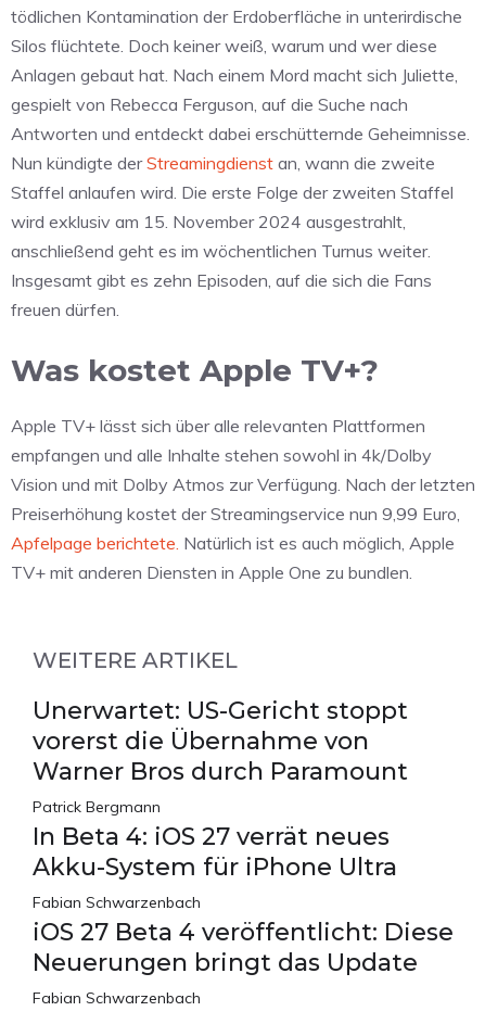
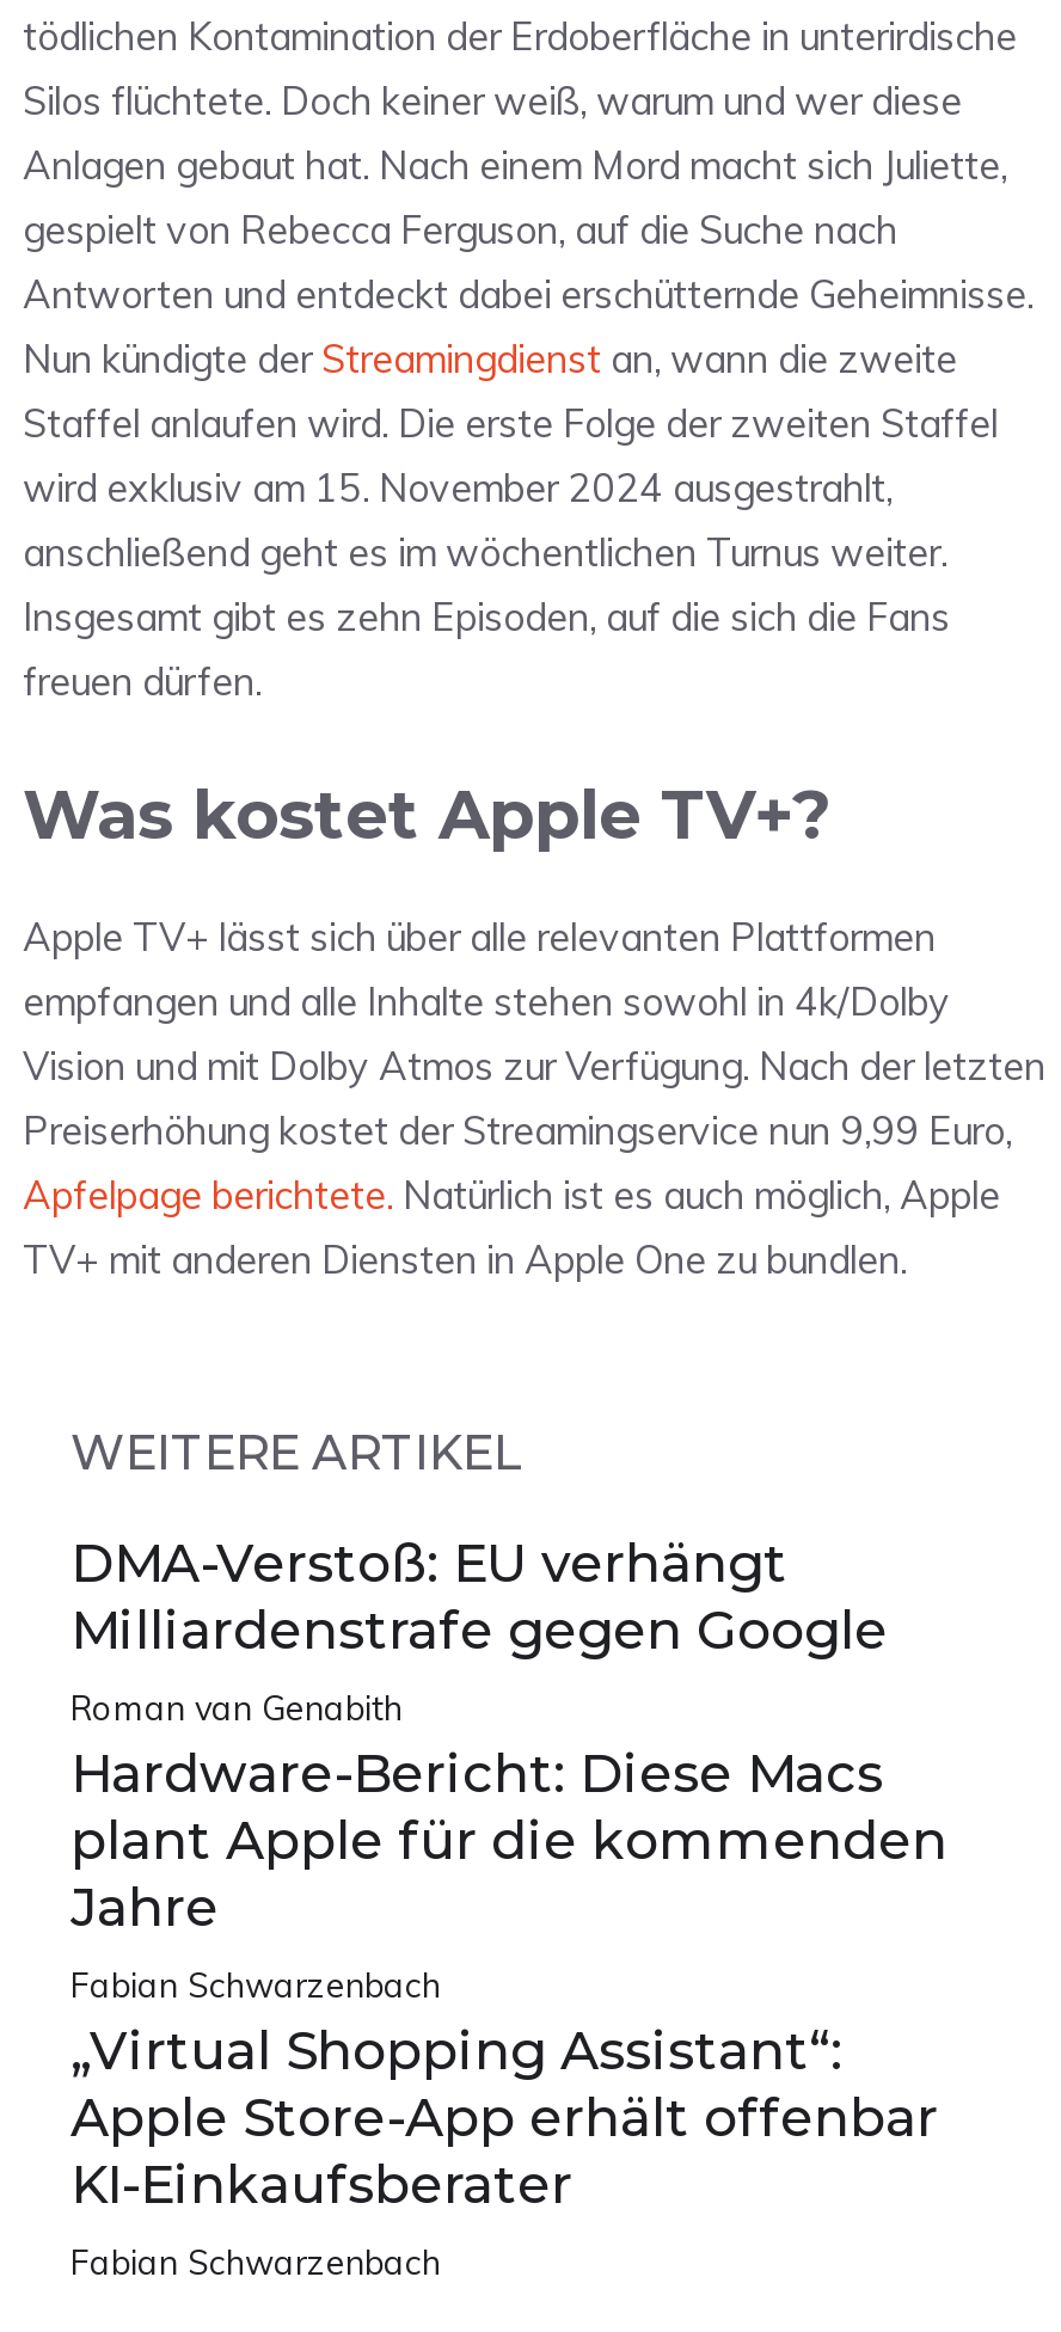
- Unerwartet: US-Gericht stoppt
- vorerst die Übernahme von
- Warner Bros durch Paramount
- Patrick Bergmann
- In Beta 4: iOS 27 verrät neues
- Akku-System für iPhone Ultra
+ DMA-Verstoß: EU verhängt
+ Milliardenstrafe gegen Google
+ Roman van Genabith
+ Hardware-Bericht: Diese Macs
+ plant Apple für die kommenden
+ Jahre

- iOS 27 Beta 4 veröffentlicht: Diese
- Neuerungen bringt das Update
+ „Virtual Shopping Assistant“:
+ Apple Store-App erhält offenbar
+ KI-Einkaufsberater
